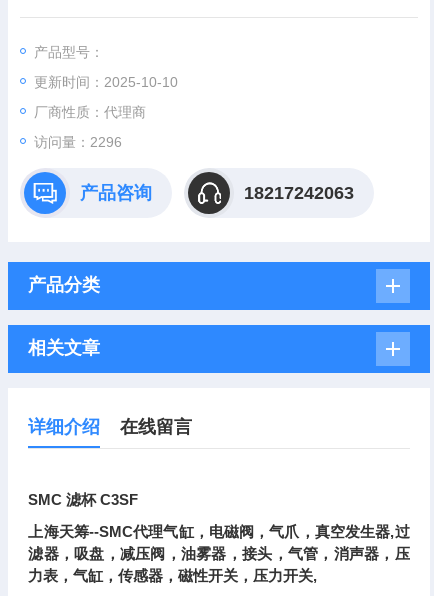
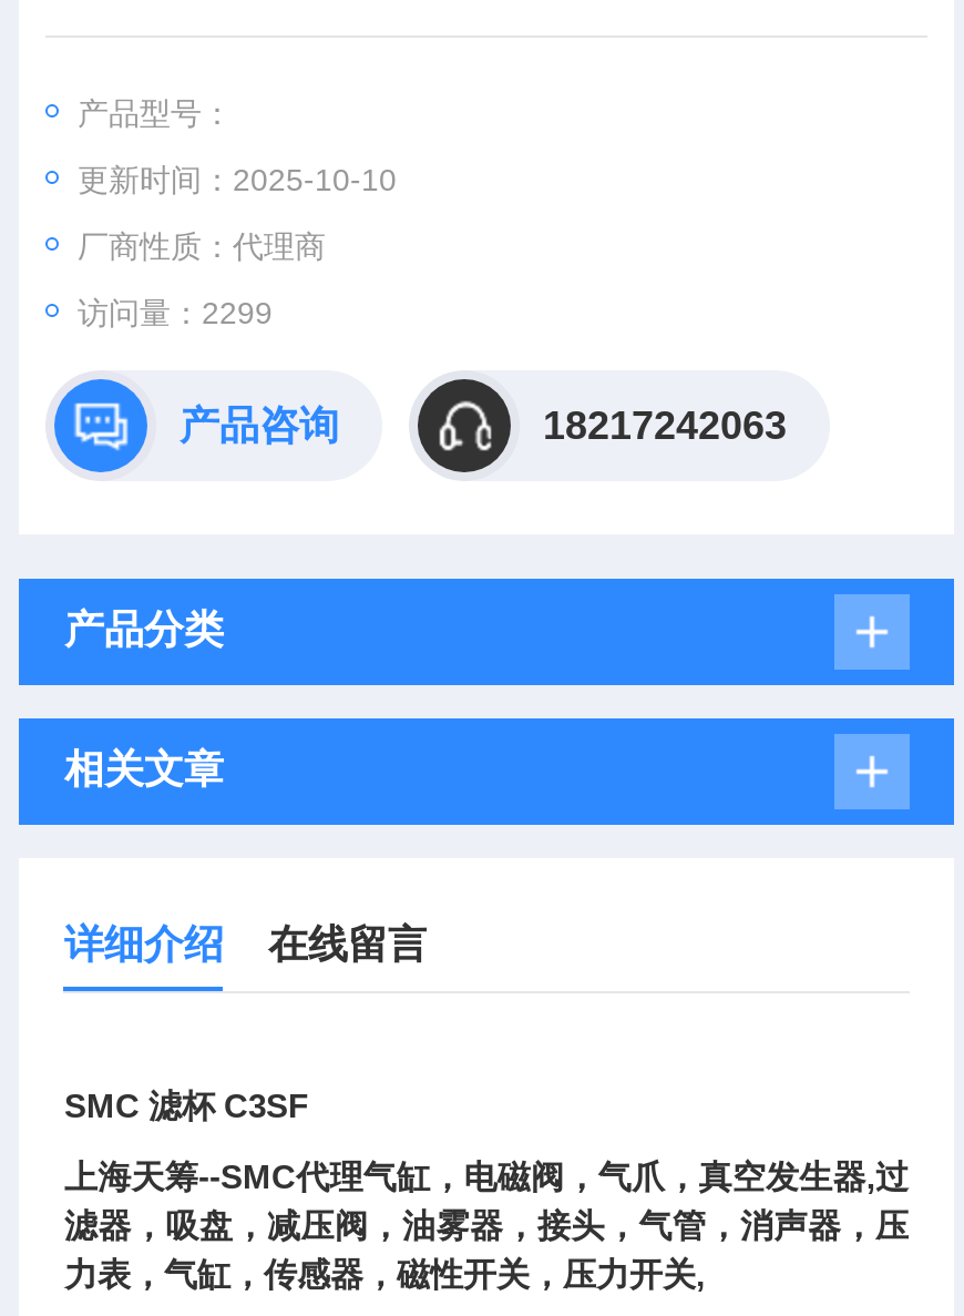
- 访问量：2296
+ 访问量：2299
